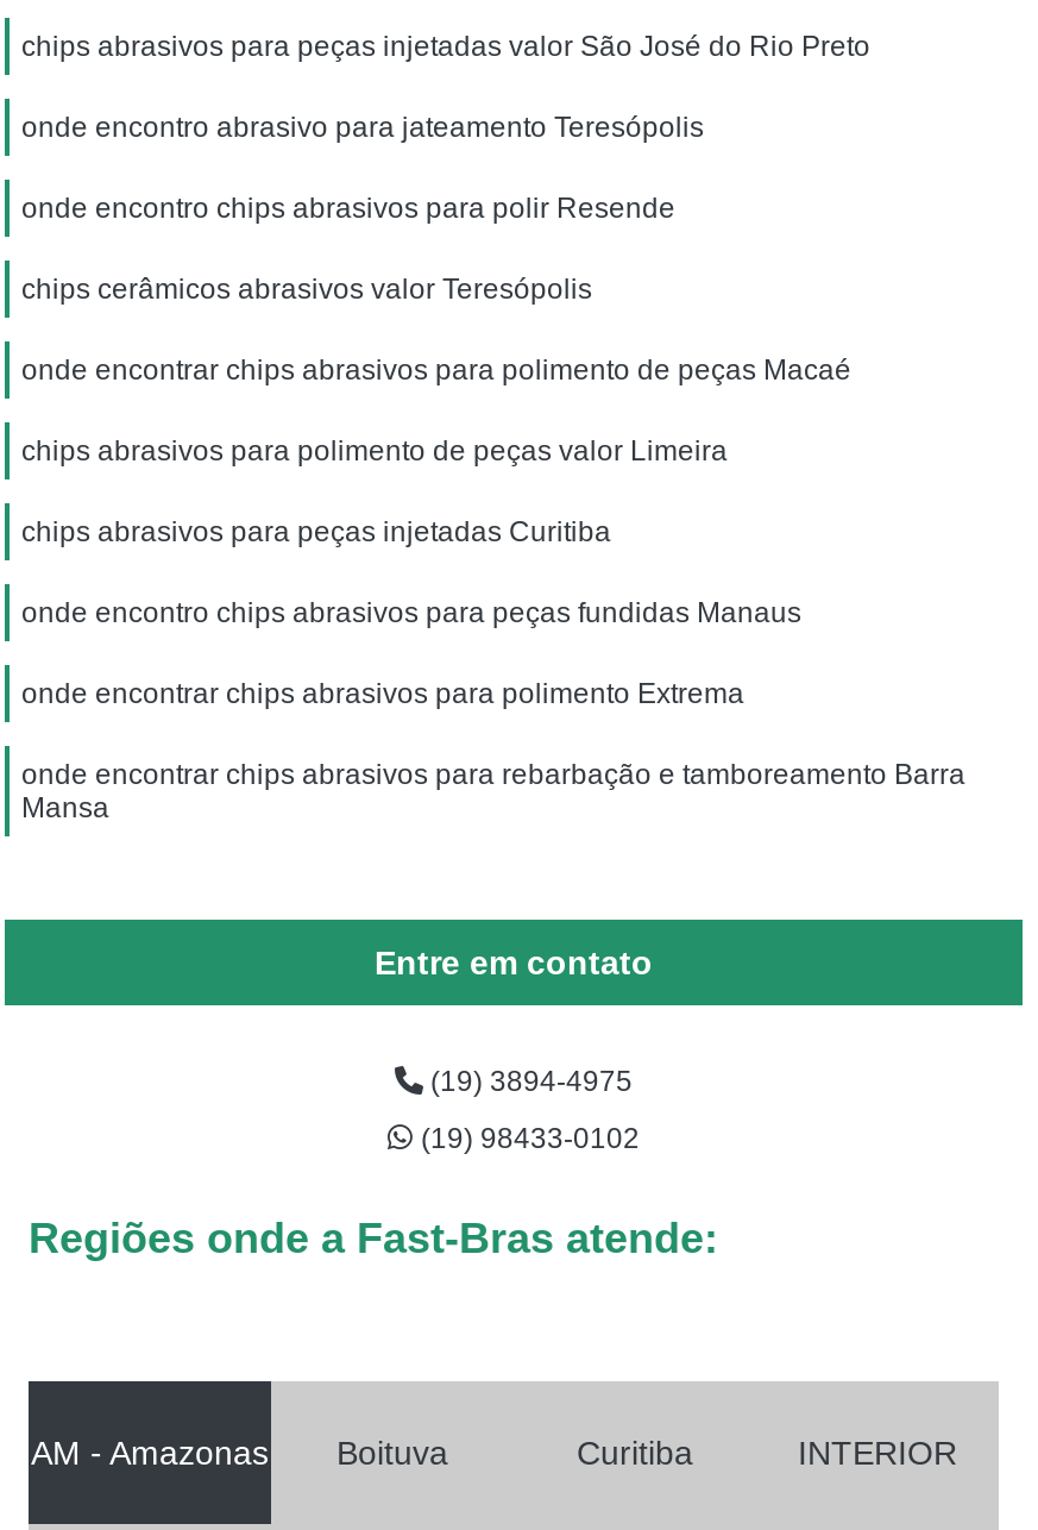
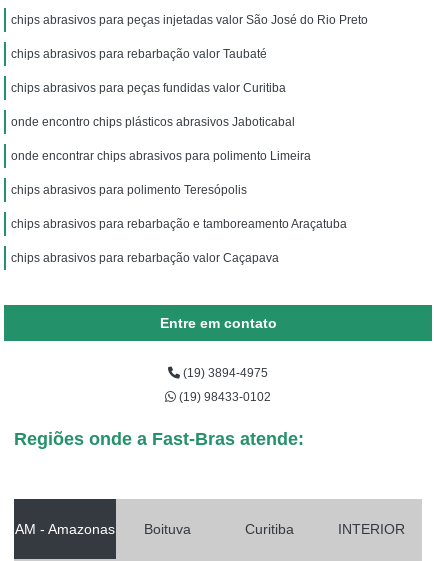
- onde encontro abrasivo para jateamento Teresópolis
- onde encontro chips abrasivos para polir Resende
- chips cerâmicos abrasivos valor Teresópolis
- onde encontrar chips abrasivos para polimento de peças Macaé
- chips abrasivos para polimento de peças valor Limeira
- chips abrasivos para peças injetadas Curitiba
- onde encontro chips abrasivos para peças fundidas Manaus
- onde encontrar chips abrasivos para polimento Extrema
- onde encontrar chips abrasivos para rebarbação e tamboreamento Barra
- Mansa
+ chips abrasivos para rebarbação valor Taubaté
+ chips abrasivos para peças fundidas valor Curitiba
+ onde encontro chips plásticos abrasivos Jaboticabal
+ onde encontrar chips abrasivos para polimento Limeira
+ chips abrasivos para polimento Teresópolis
+ chips abrasivos para rebarbação e tamboreamento Araçatuba
+ chips abrasivos para rebarbação valor Caçapava
